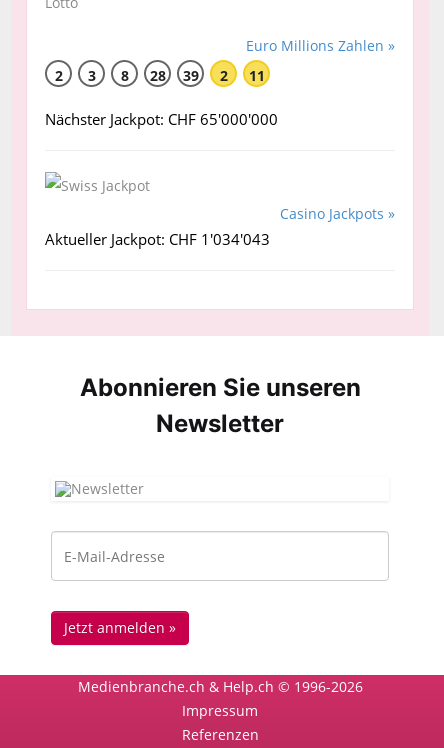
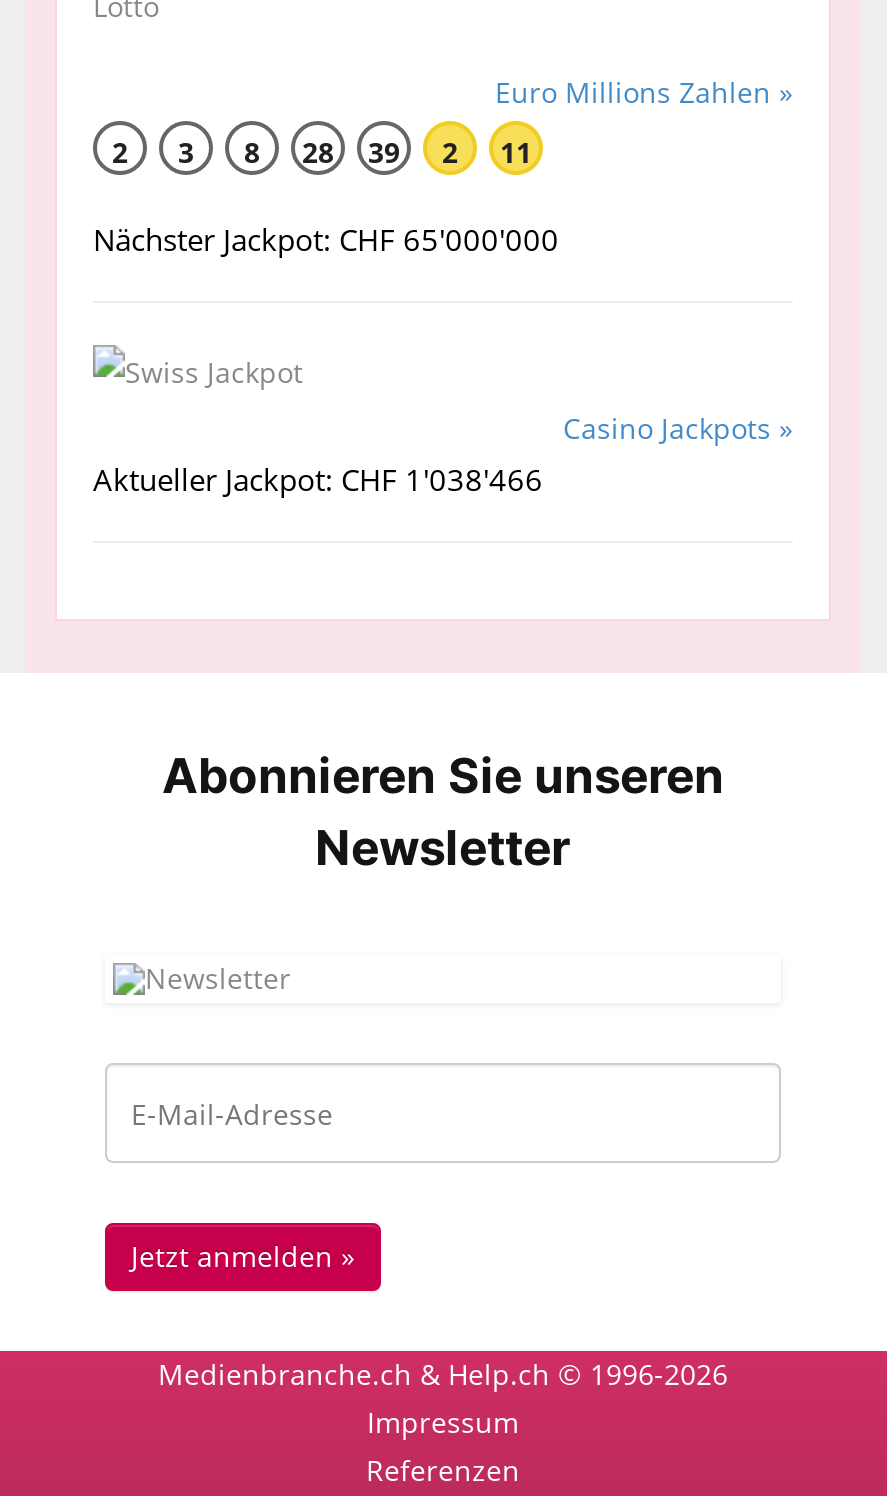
- Aktueller Jackpot: CHF 1'034'043
+ Aktueller Jackpot: CHF 1'038'466
